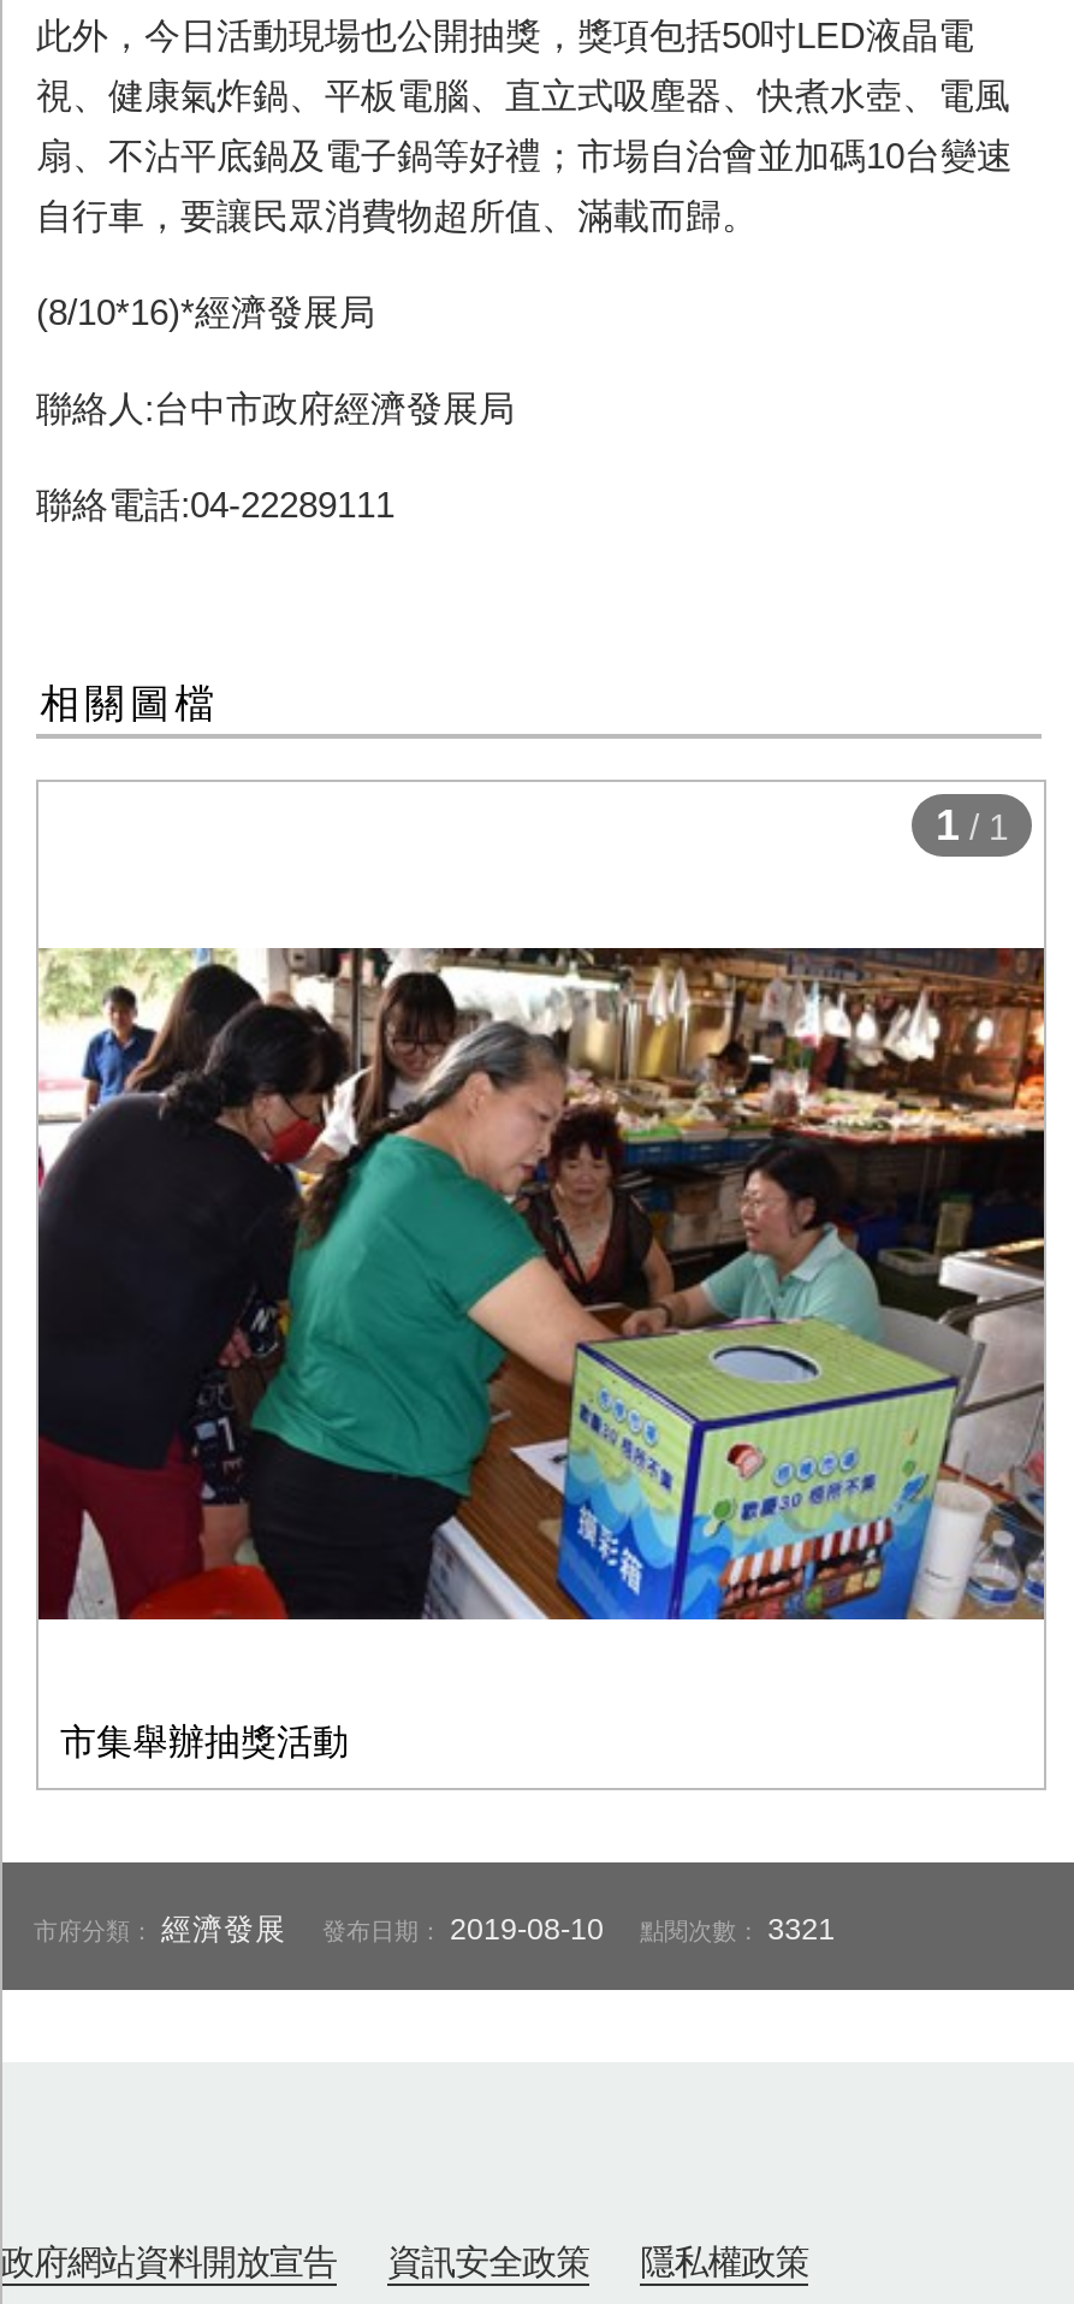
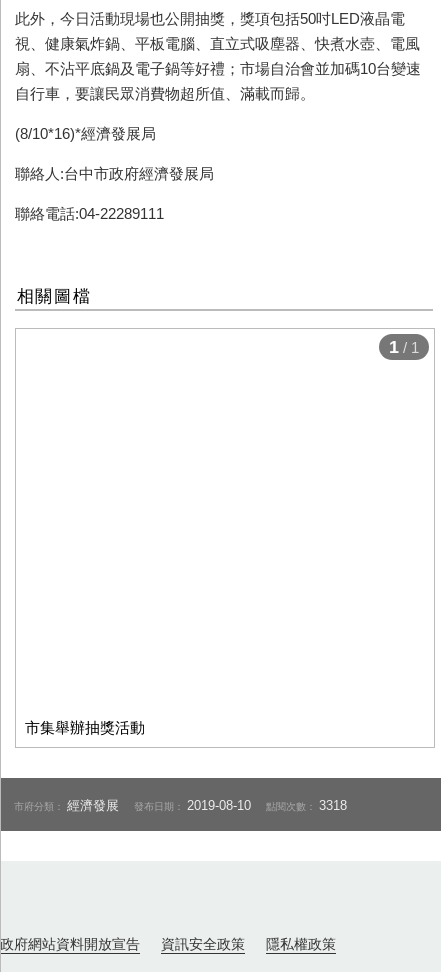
- [image]

- 市府分類：經濟發展 發布日期：2019-08-10 點閱次數：3321
+ 市府分類：經濟發展 發布日期：2019-08-10 點閱次數：3318
